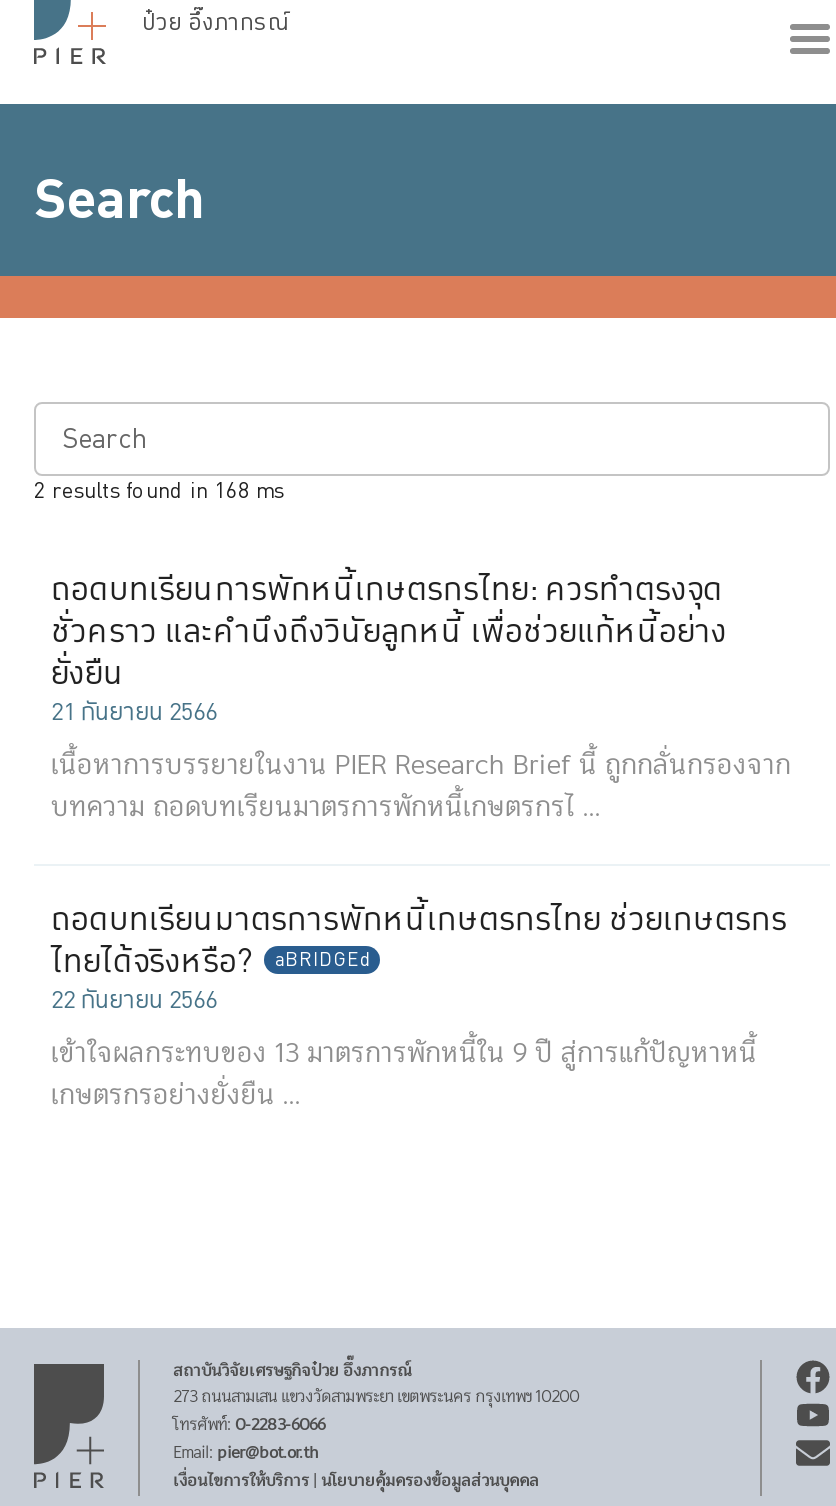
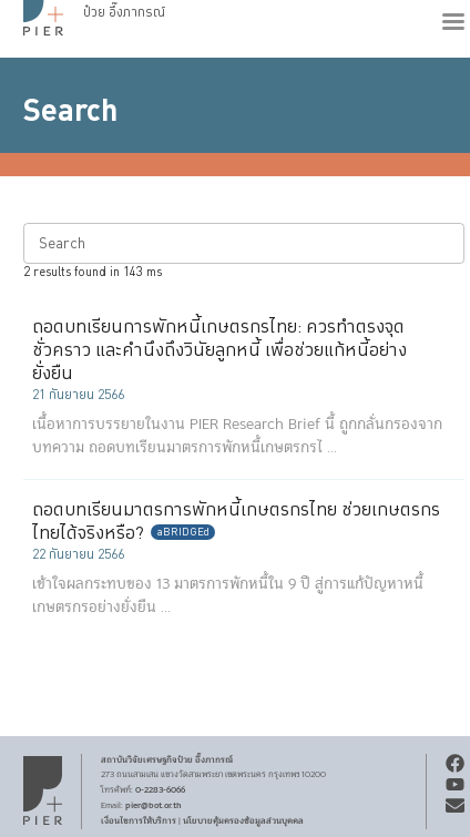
- 2 results found in 168 ms
+ 2 results found in 143 ms
